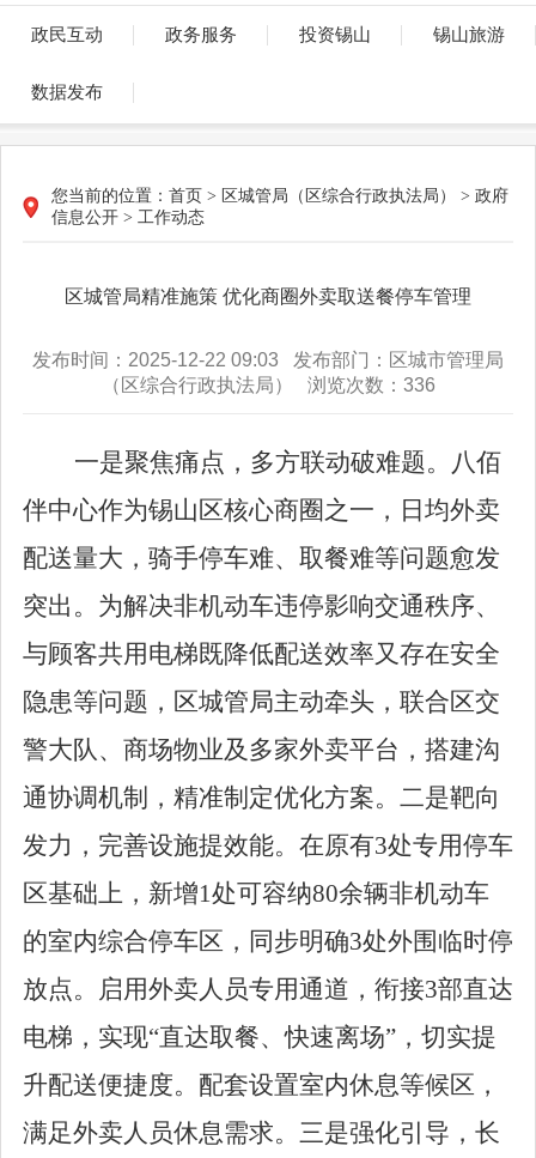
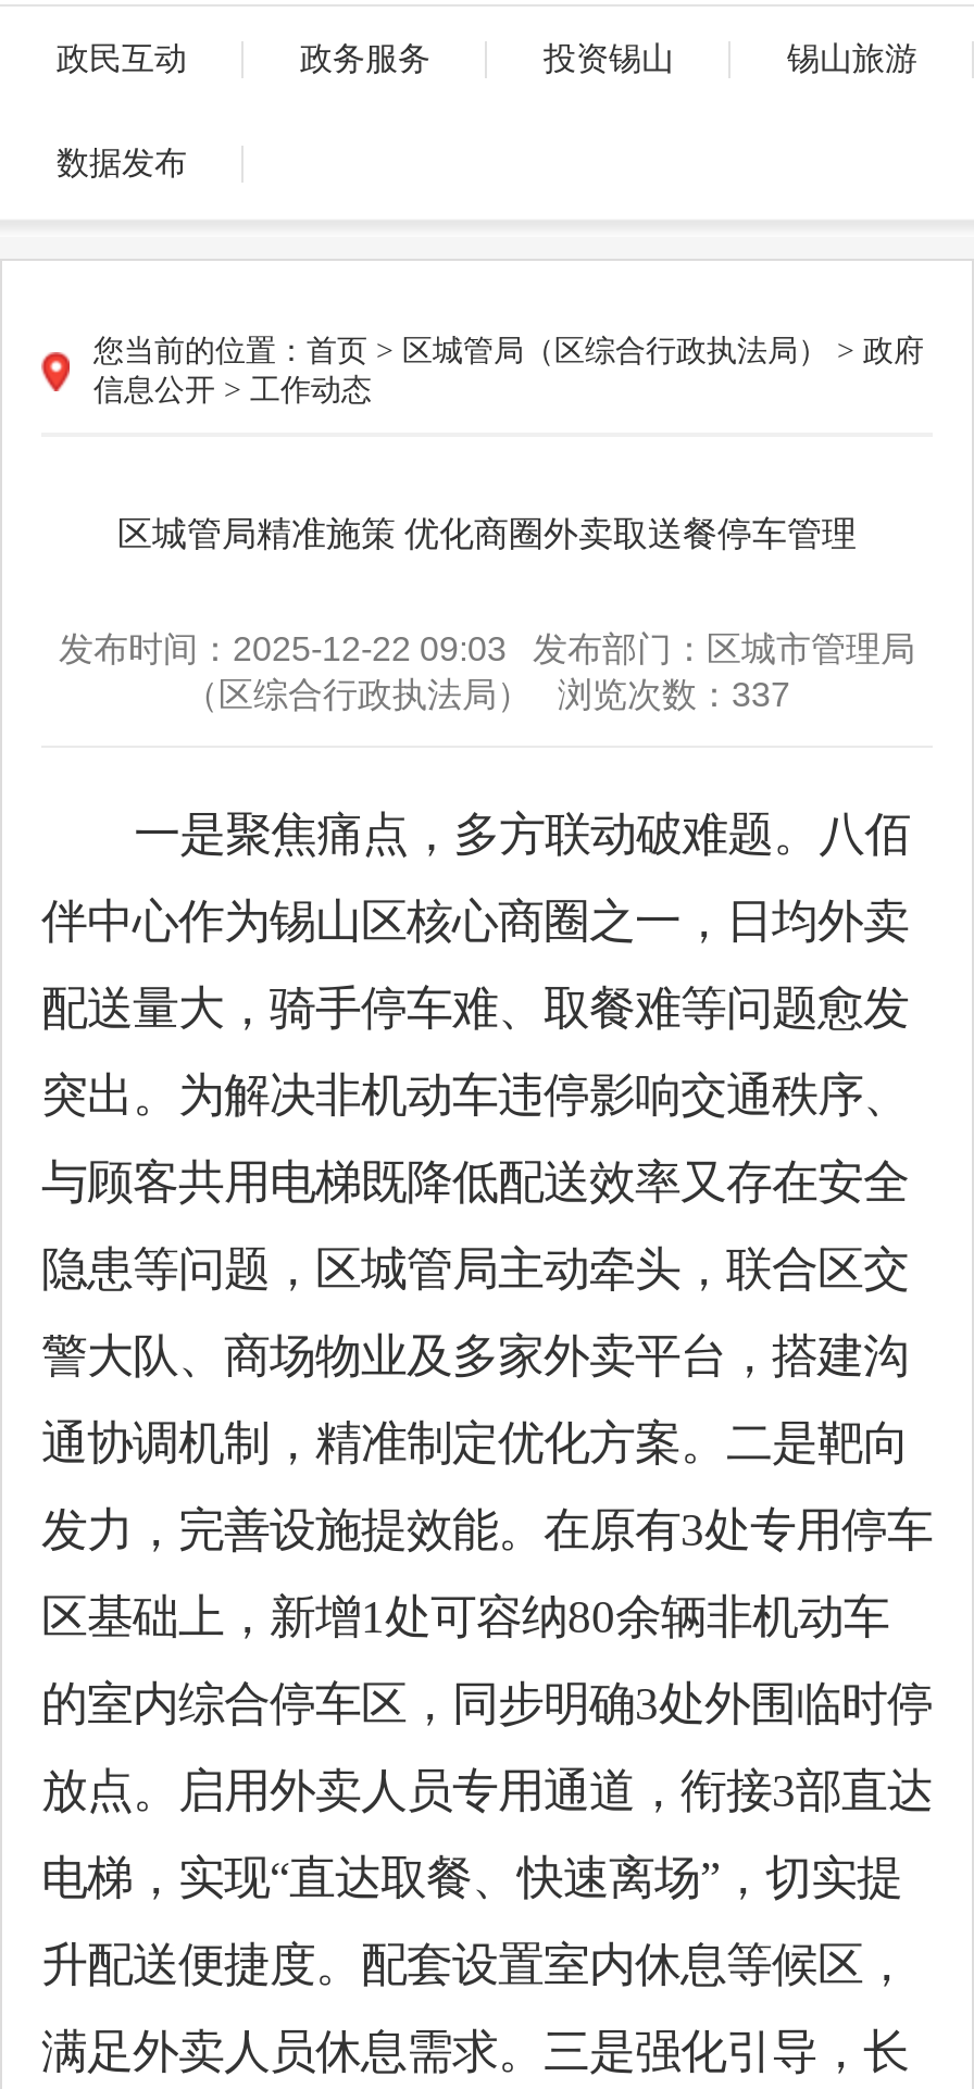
- （区综合行政执法局） 浏览次数：336
+ （区综合行政执法局） 浏览次数：337
